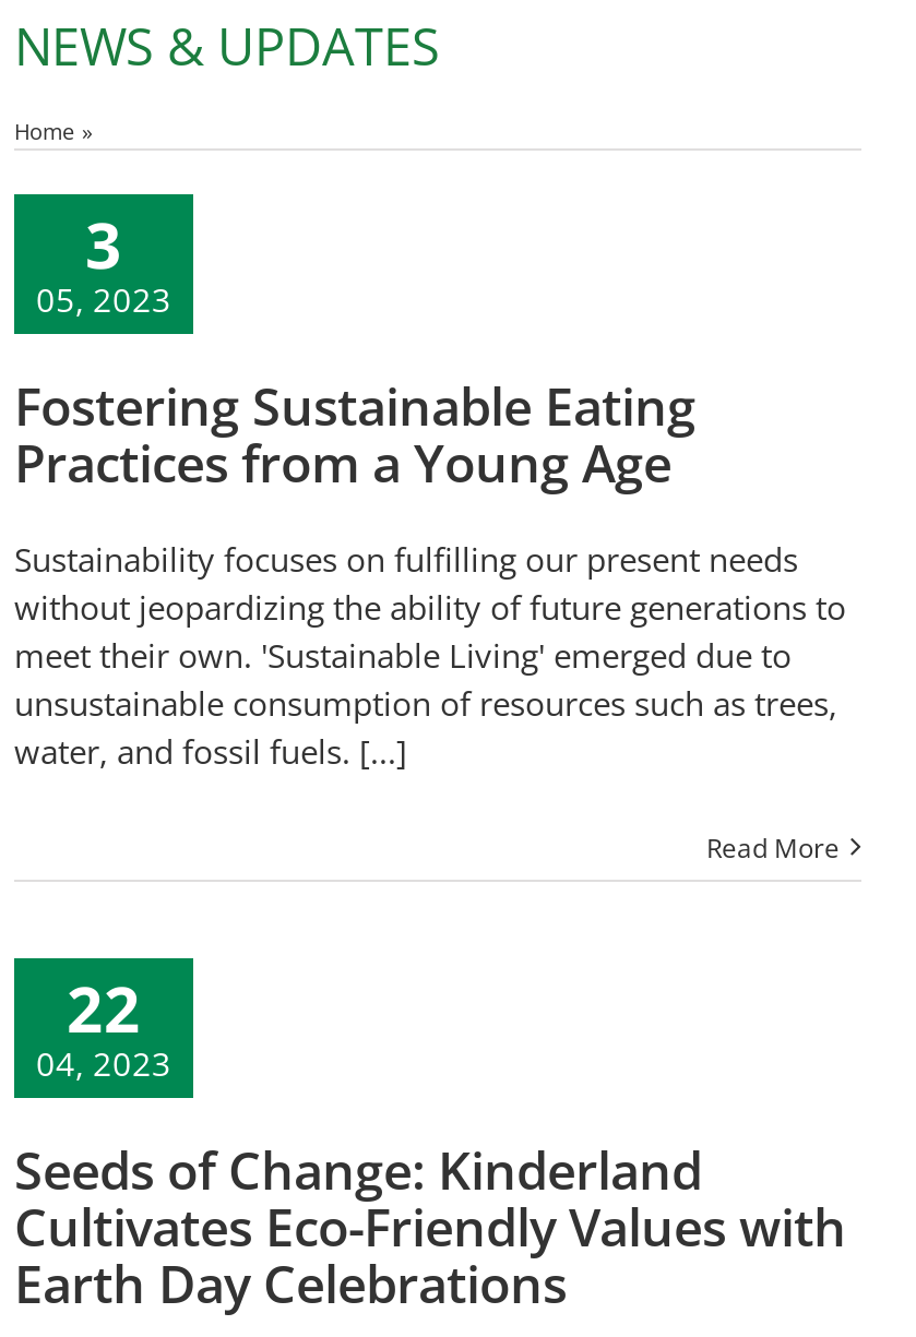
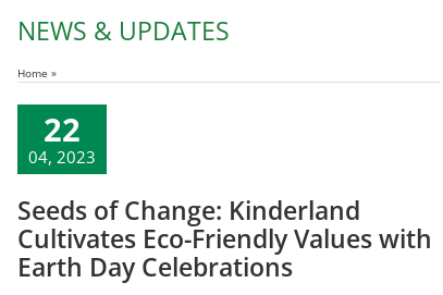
- 3
- 05, 2023
- Fostering Sustainable Eating
- Practices from a Young Age
- Sustainability focuses on fulfilling our present needs
- without jeopardizing the ability of future generations to
- meet their own. 'Sustainable Living' emerged due to
- unsustainable consumption of resources such as trees,
- water, and fossil fuels. [...]
- Read More
